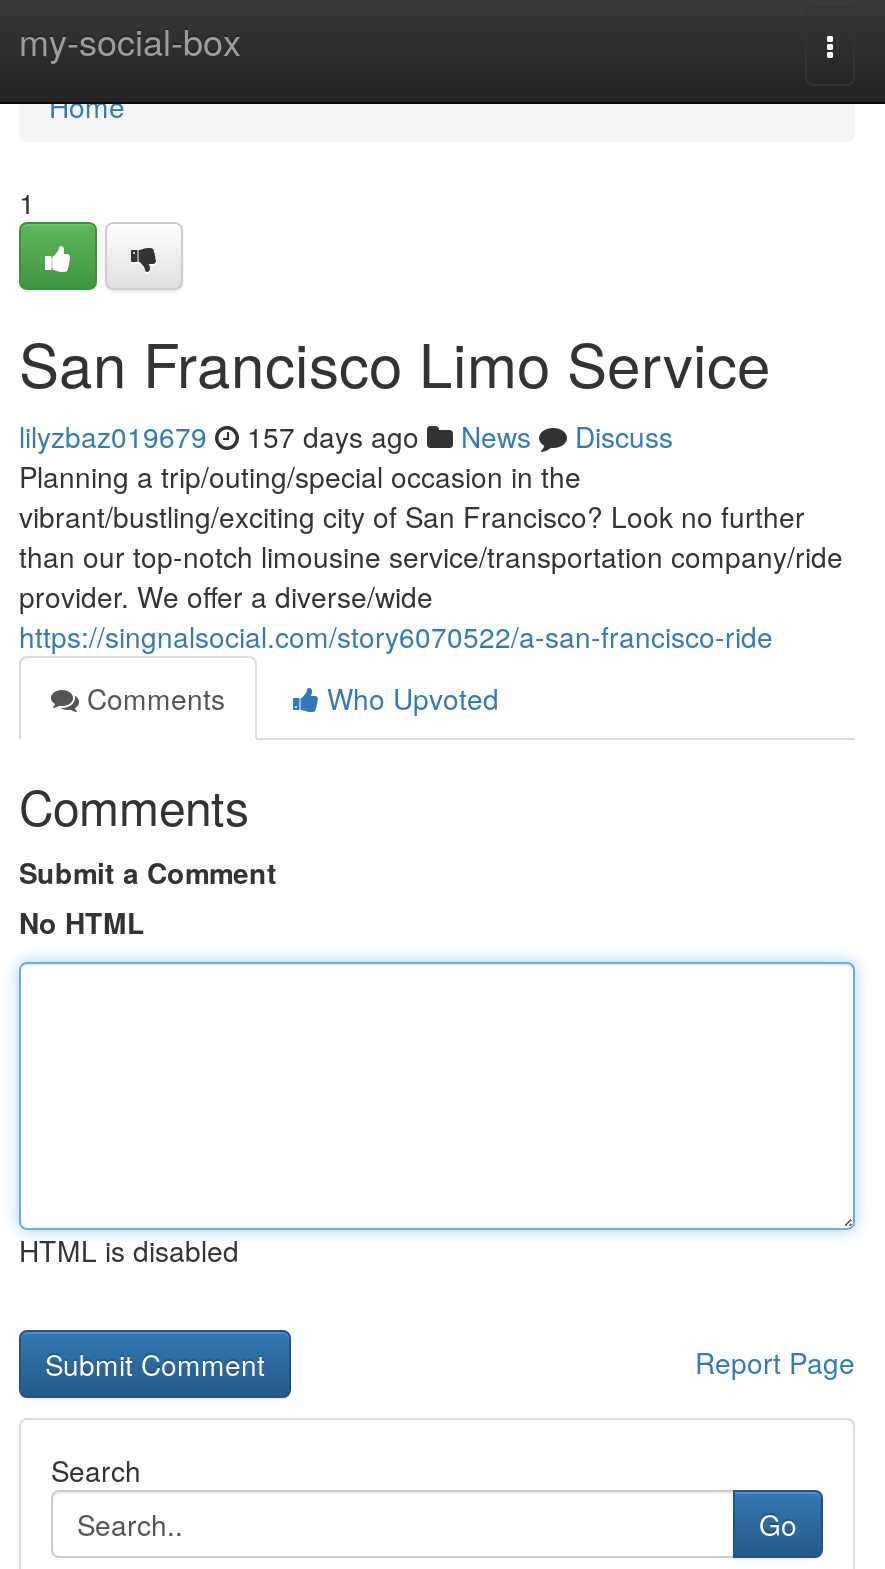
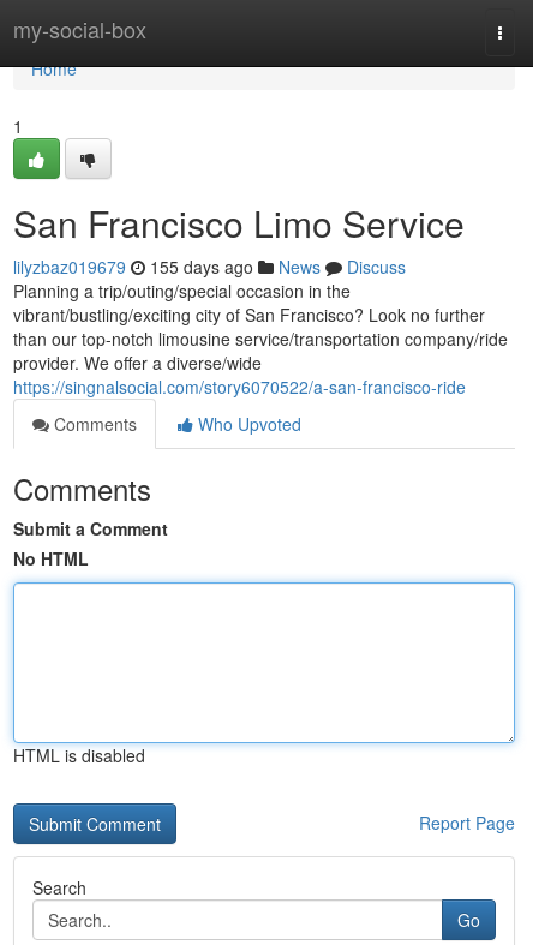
- lilyzbaz019679 157 days ago News Discuss
+ lilyzbaz019679 155 days ago News Discuss
